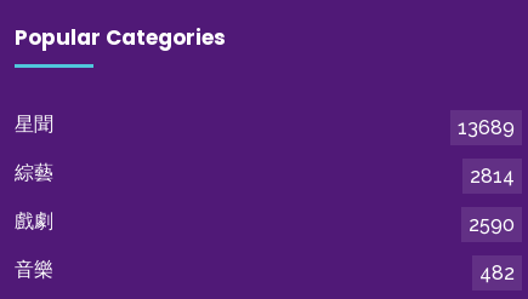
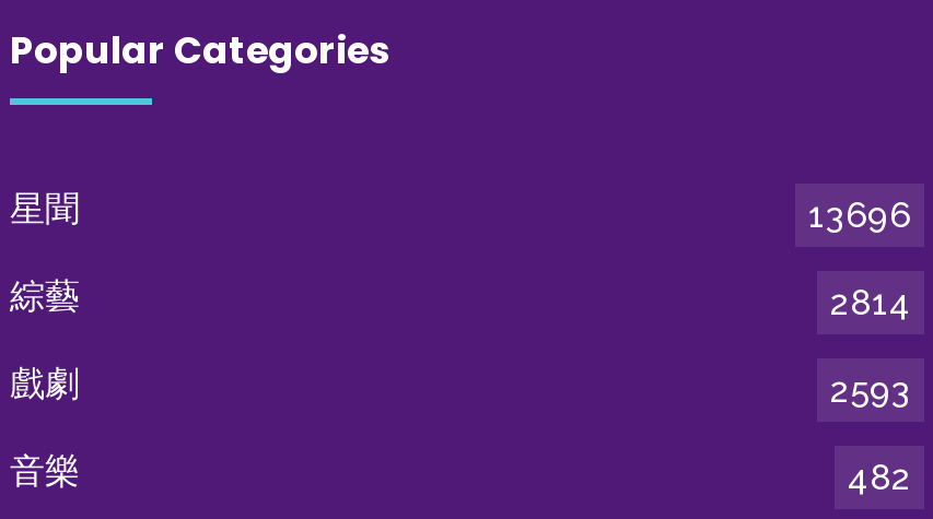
- 13689
+ 13696

- 2590
+ 2593
